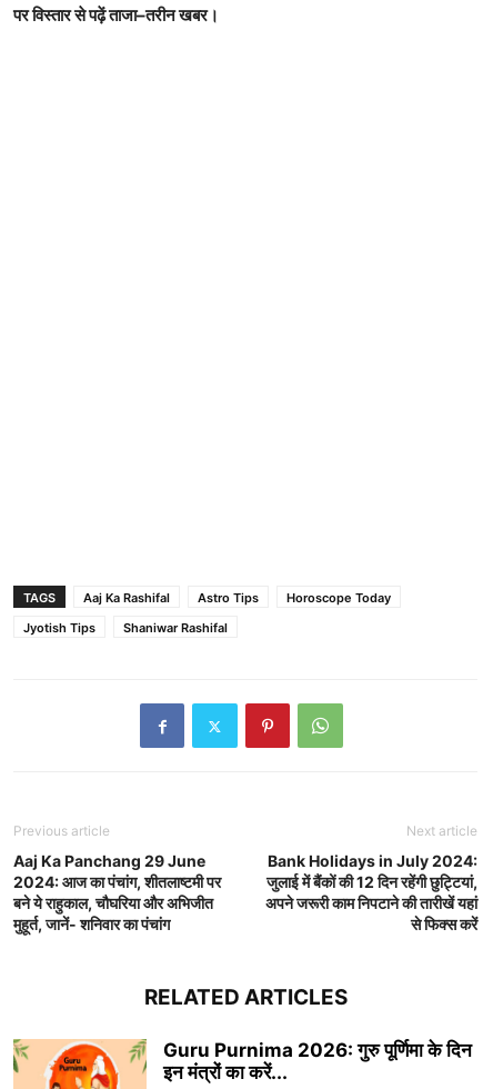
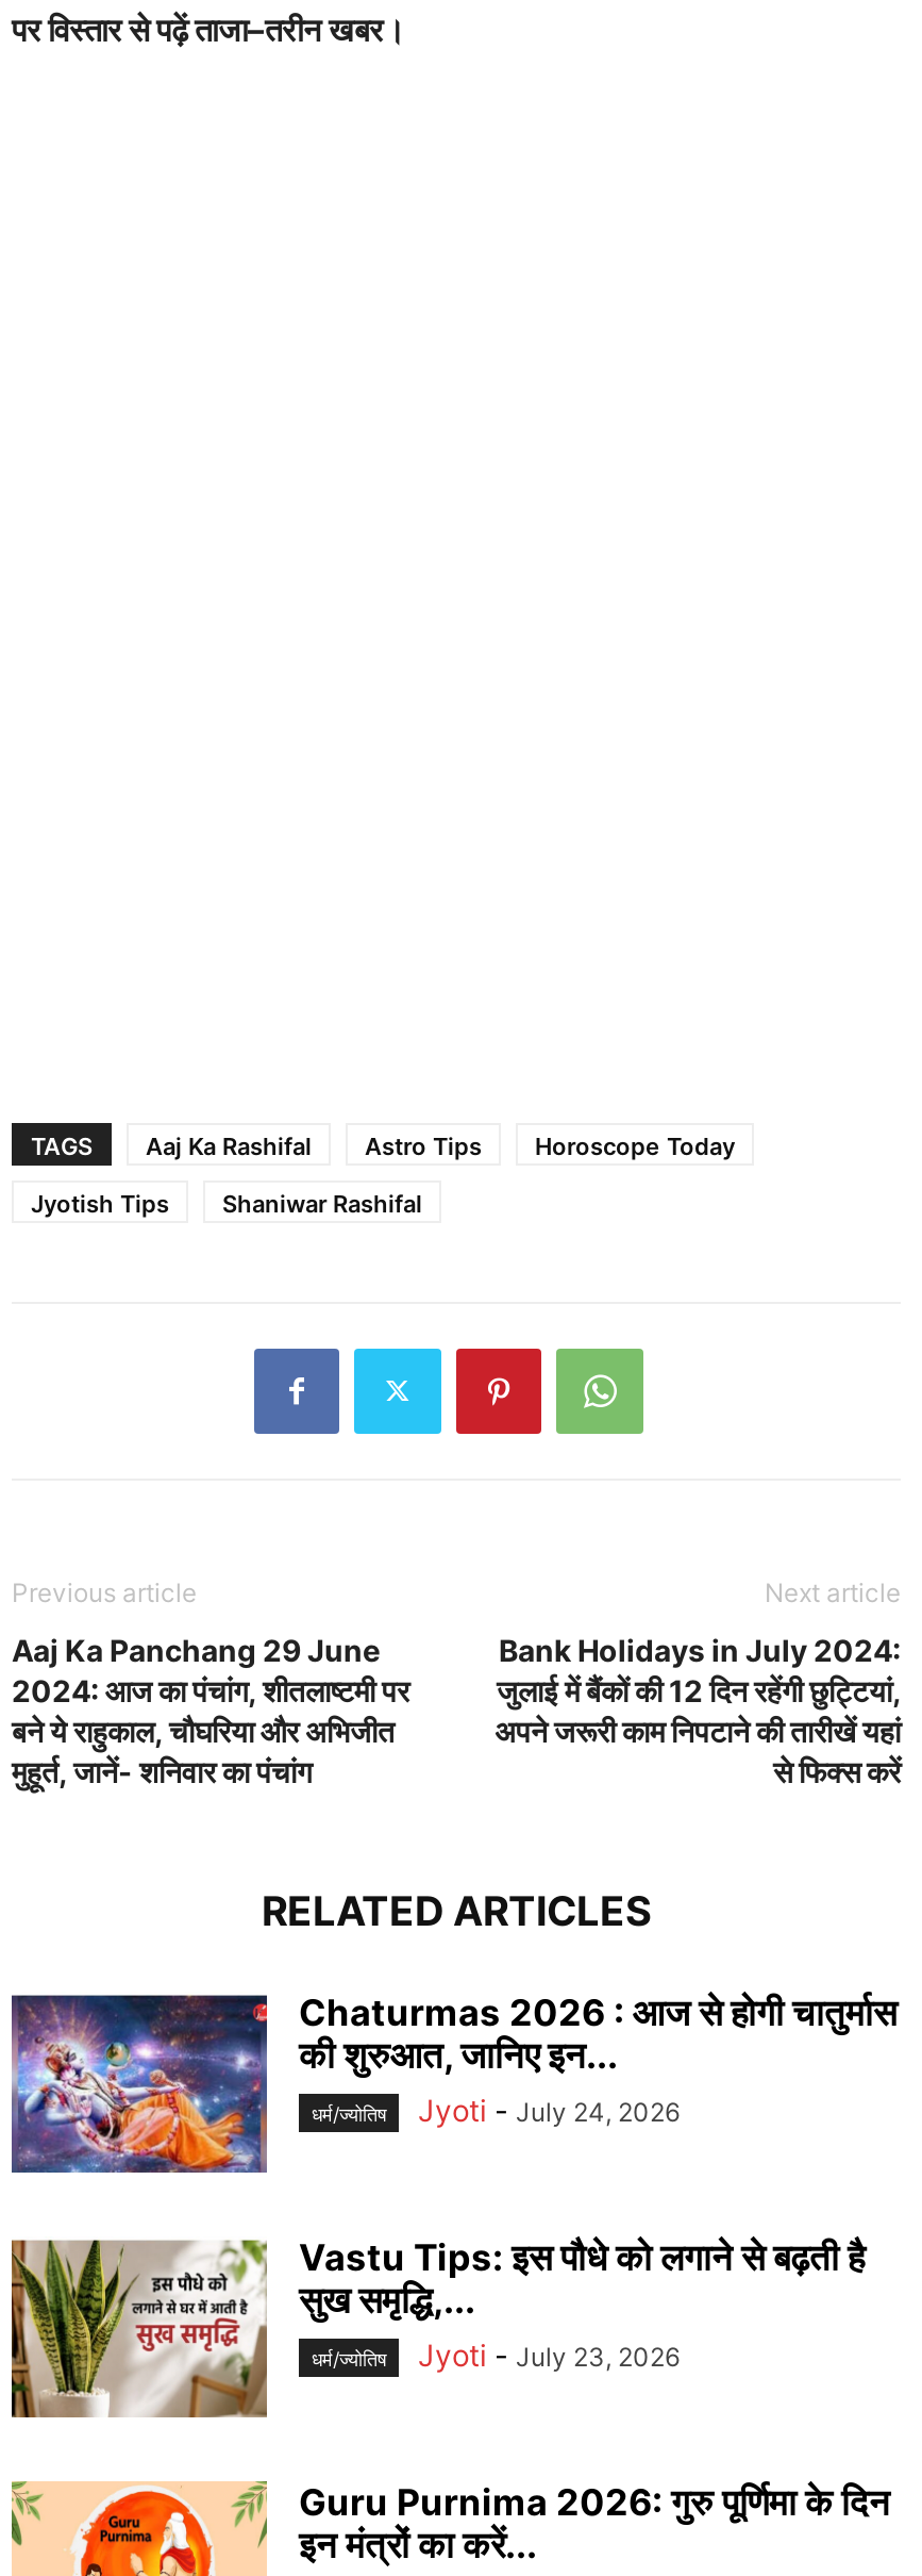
+ [image]
+ Chaturmas 2026 : आज से होगी चातुर्मास
+ की शुरुआत, जानिए इन...
+ धर्म/ज्योतिष
+ Jyoti - July 24, 2026

+ [image]
+ Vastu Tips: इस पौधे को लगाने से बढ़ती है
+ सुख समृद्धि,...
+ धर्म/ज्योतिष
+ Jyoti - July 23, 2026
